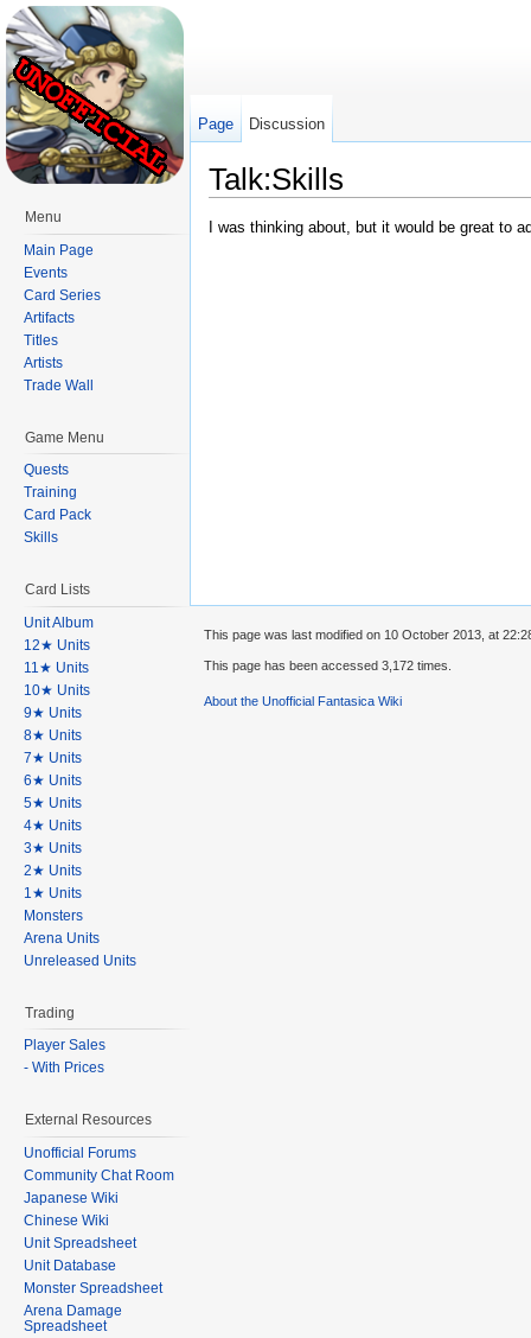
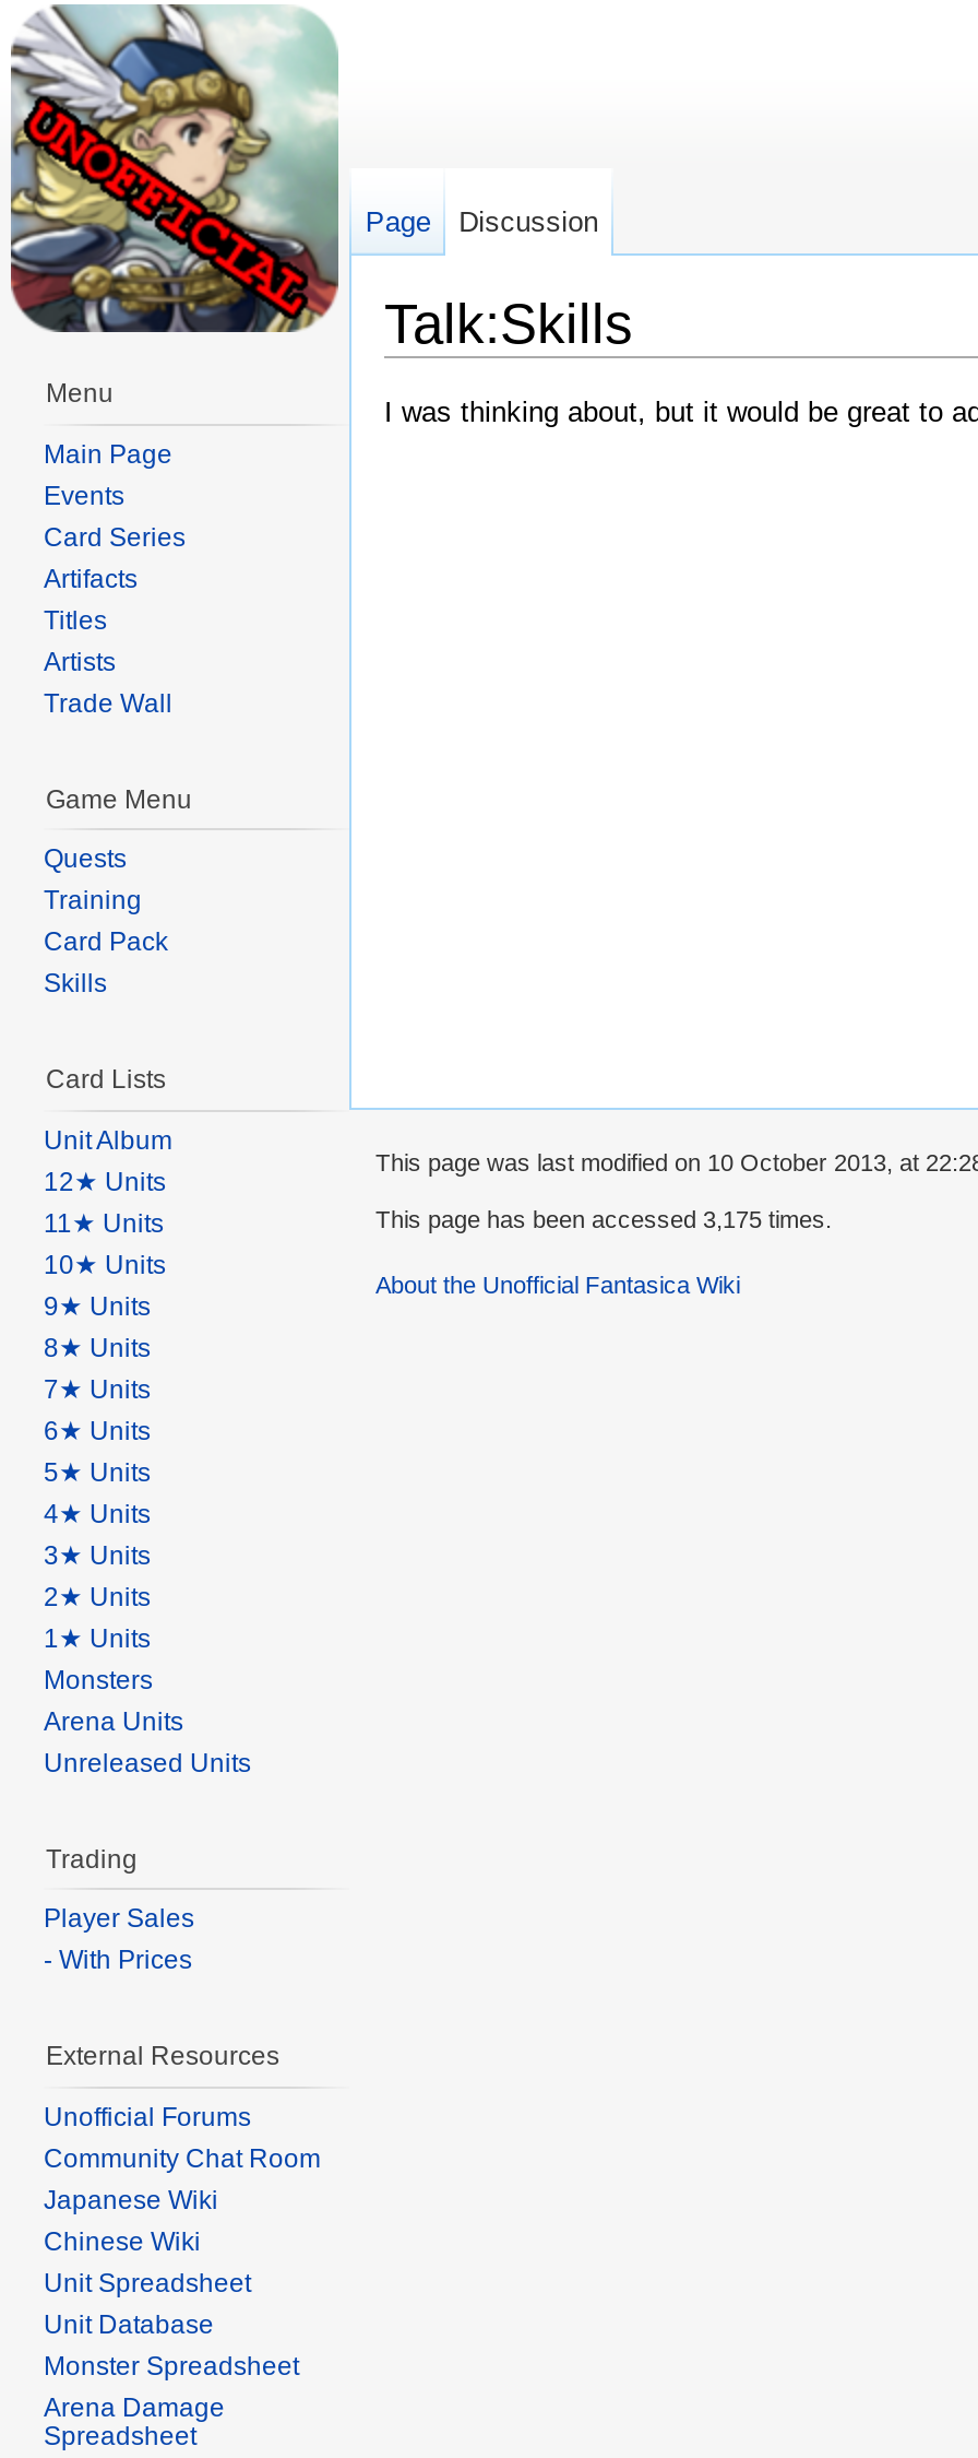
- This page has been accessed 3,172 times.
+ This page has been accessed 3,175 times.
